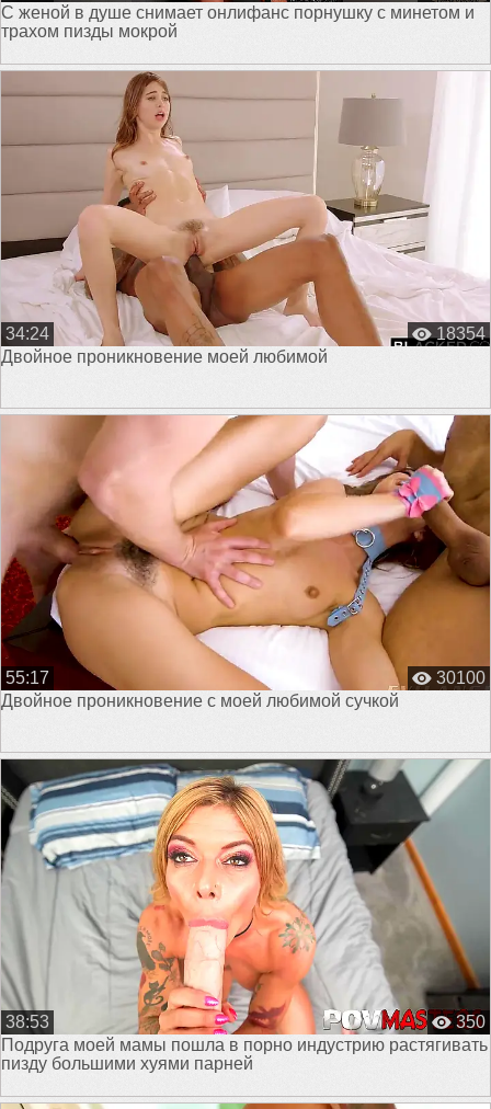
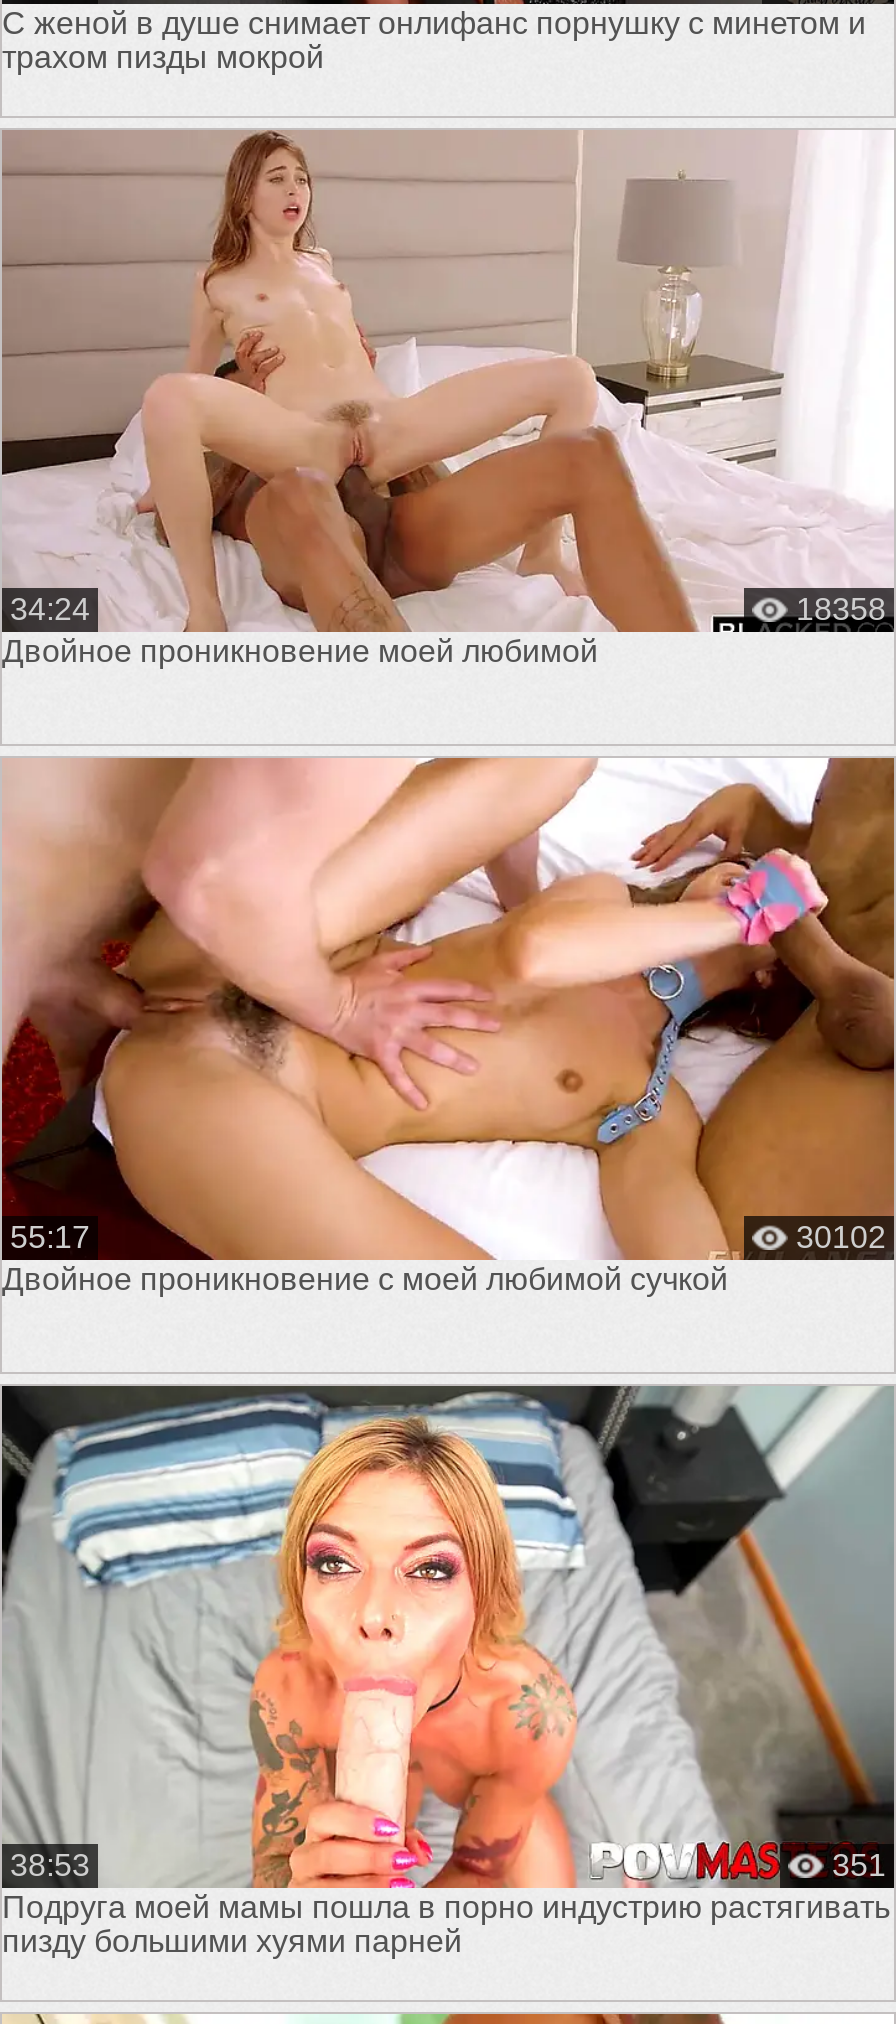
- 18354
+ 18358

- 30100
+ 30102

- 350
+ 351
